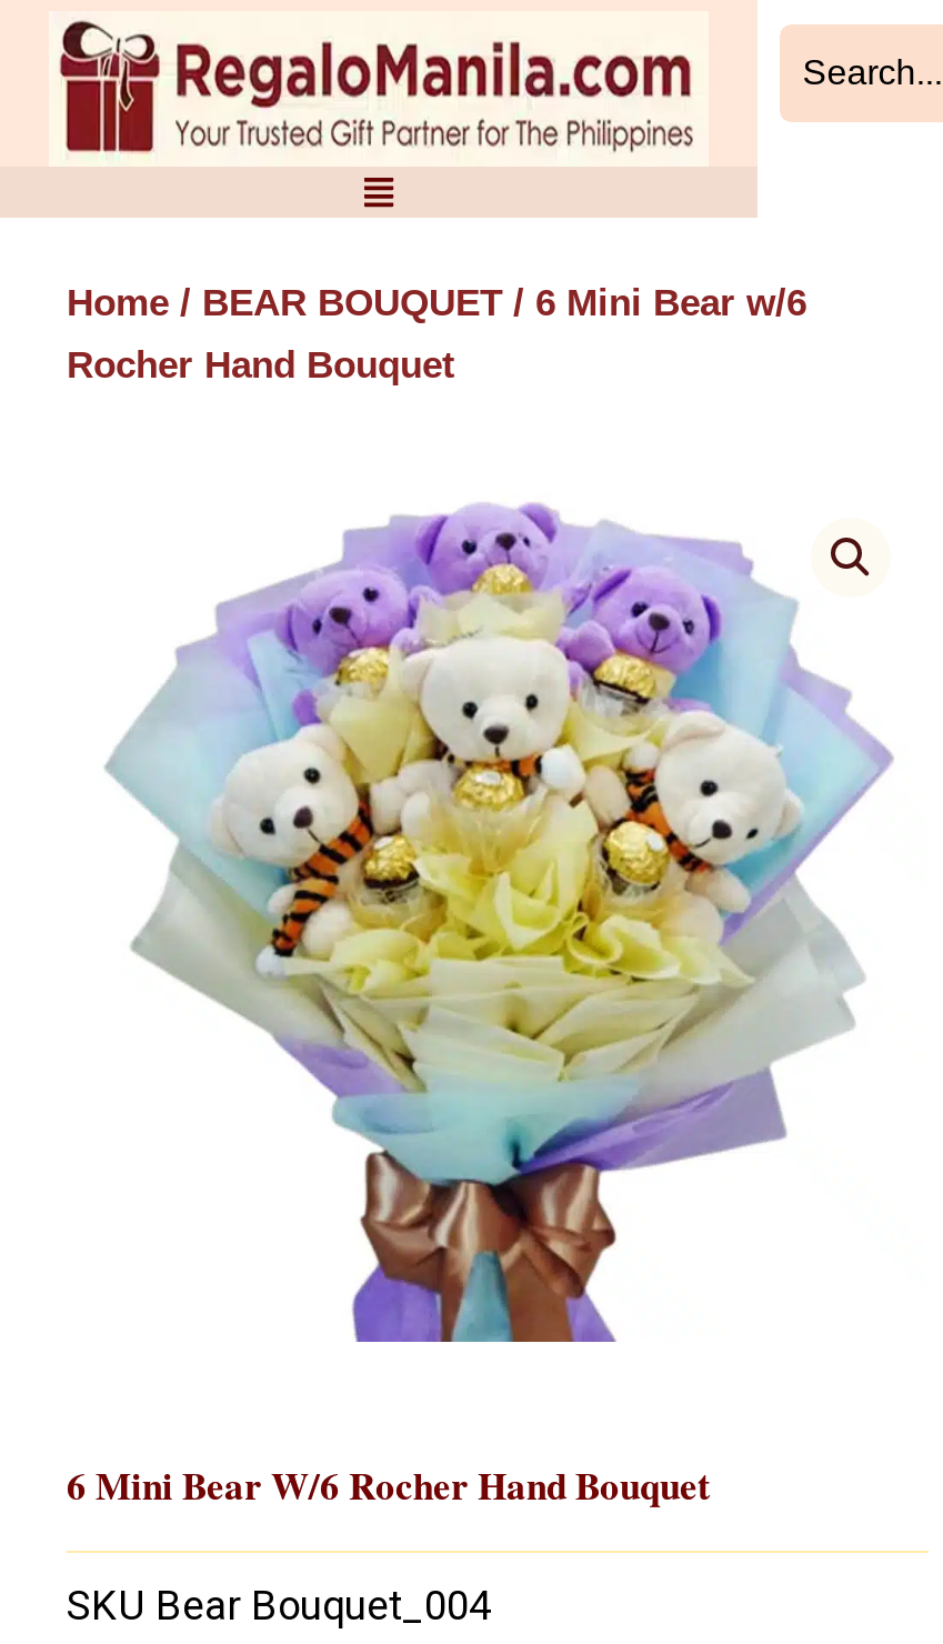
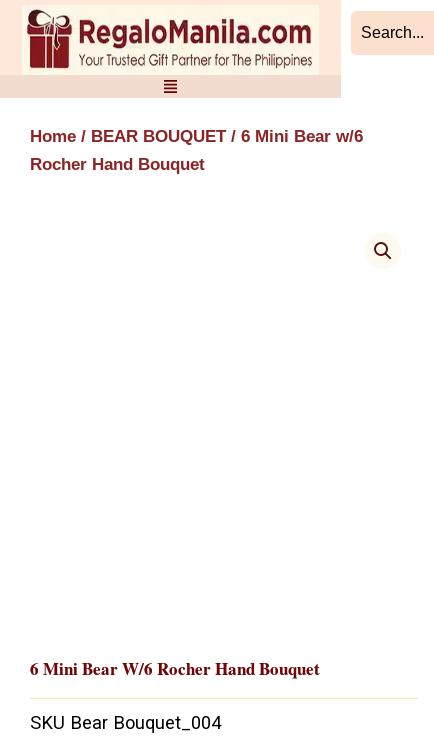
- [image]
